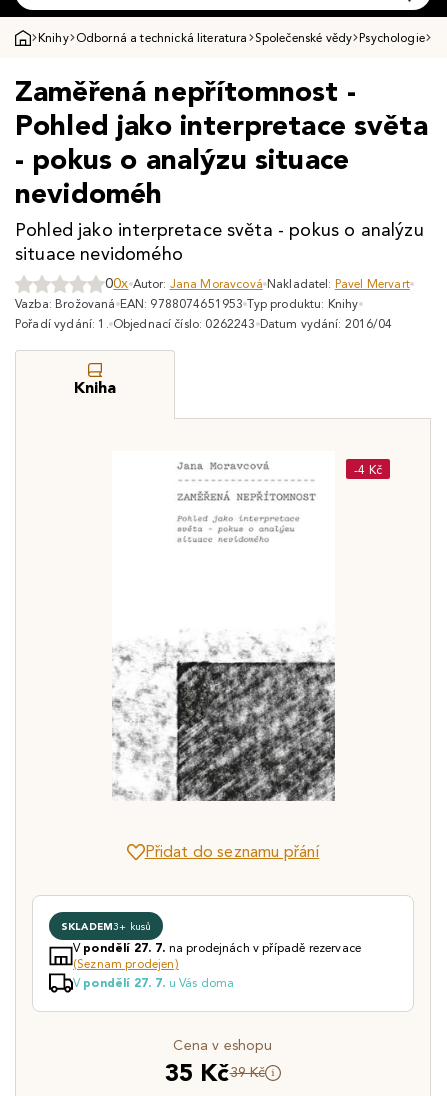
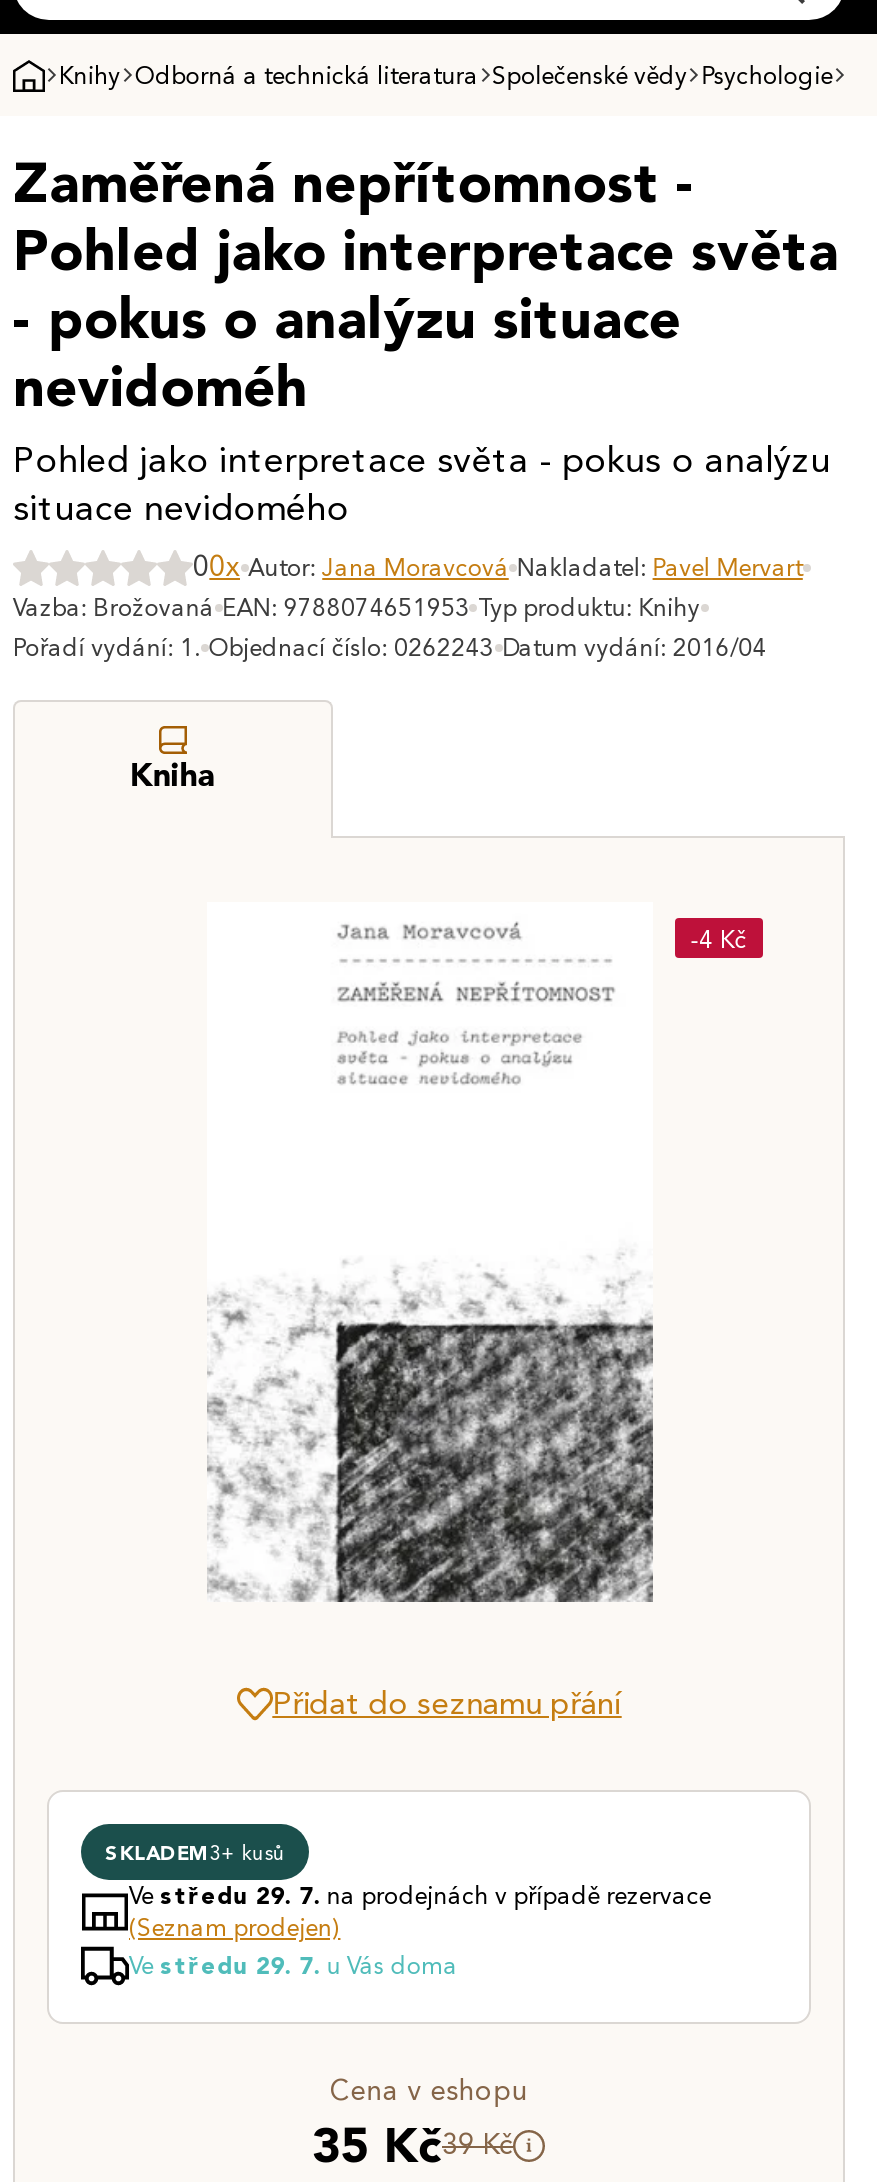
- Vpondělí 27. 7. na prodejnách v případě rezervace
+ Vestředu 29. 7. na prodejnách v případě rezervace

- V pondělí 27. 7. u Vás doma
+ Ve středu 29. 7. u Vás doma
